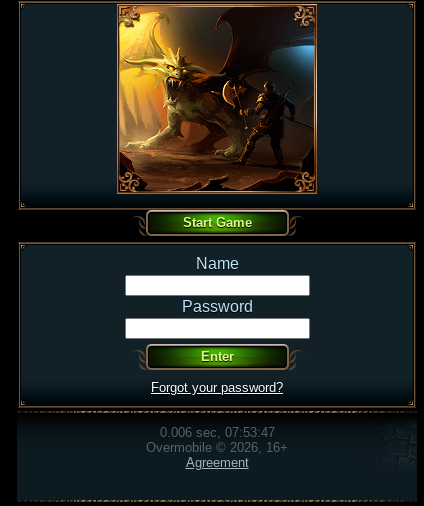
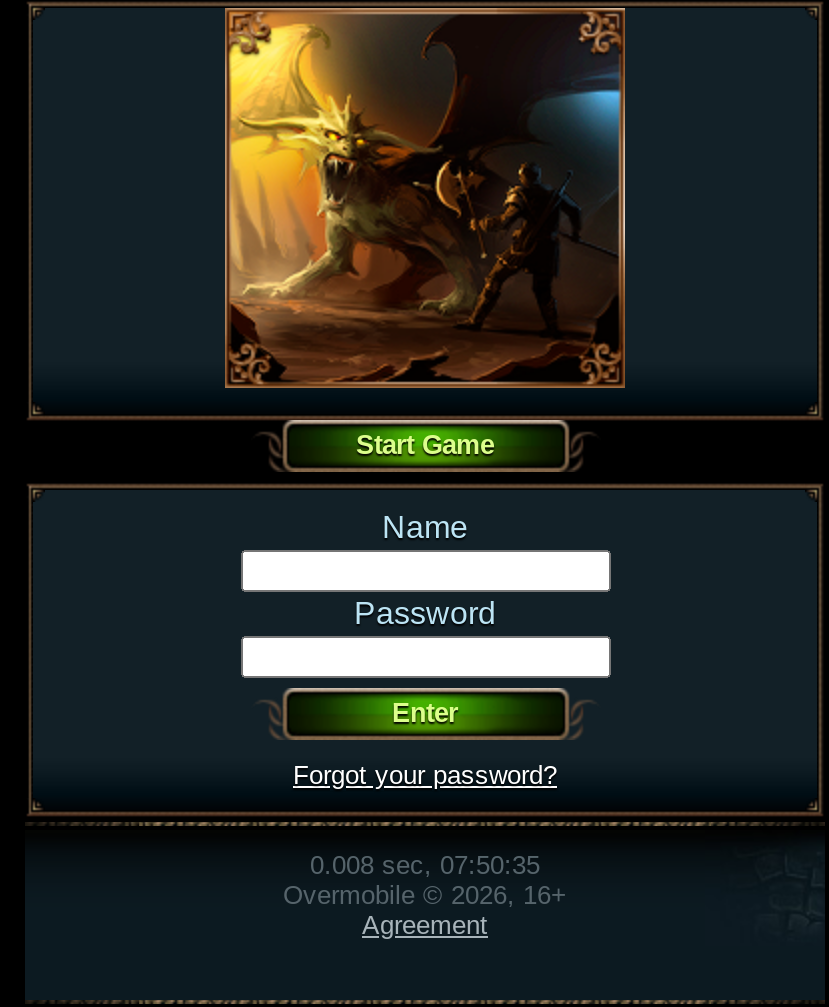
- 0.006 sec, 07:53:47
+ 0.008 sec, 07:50:35
